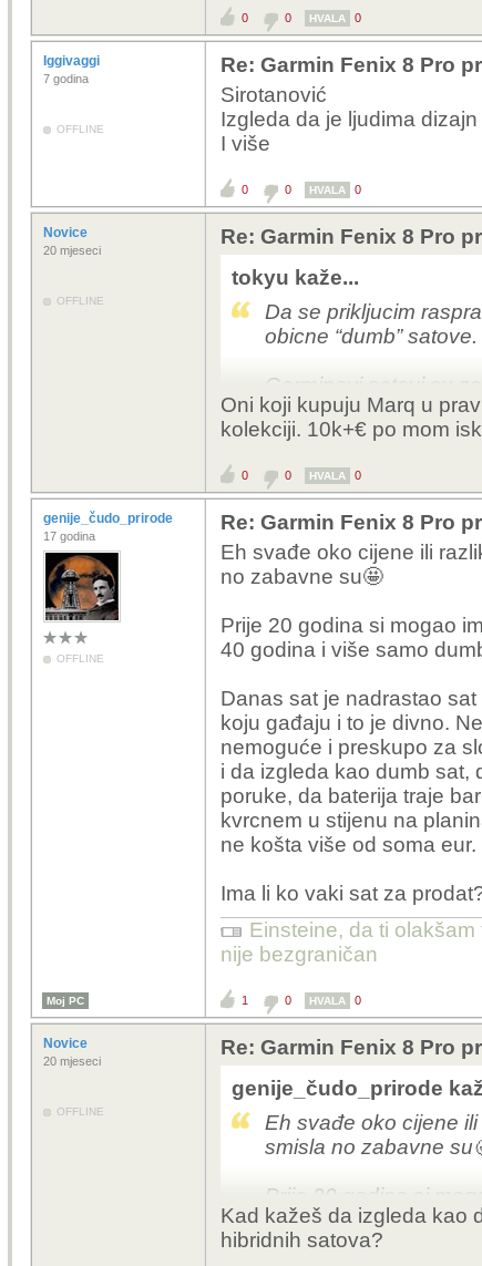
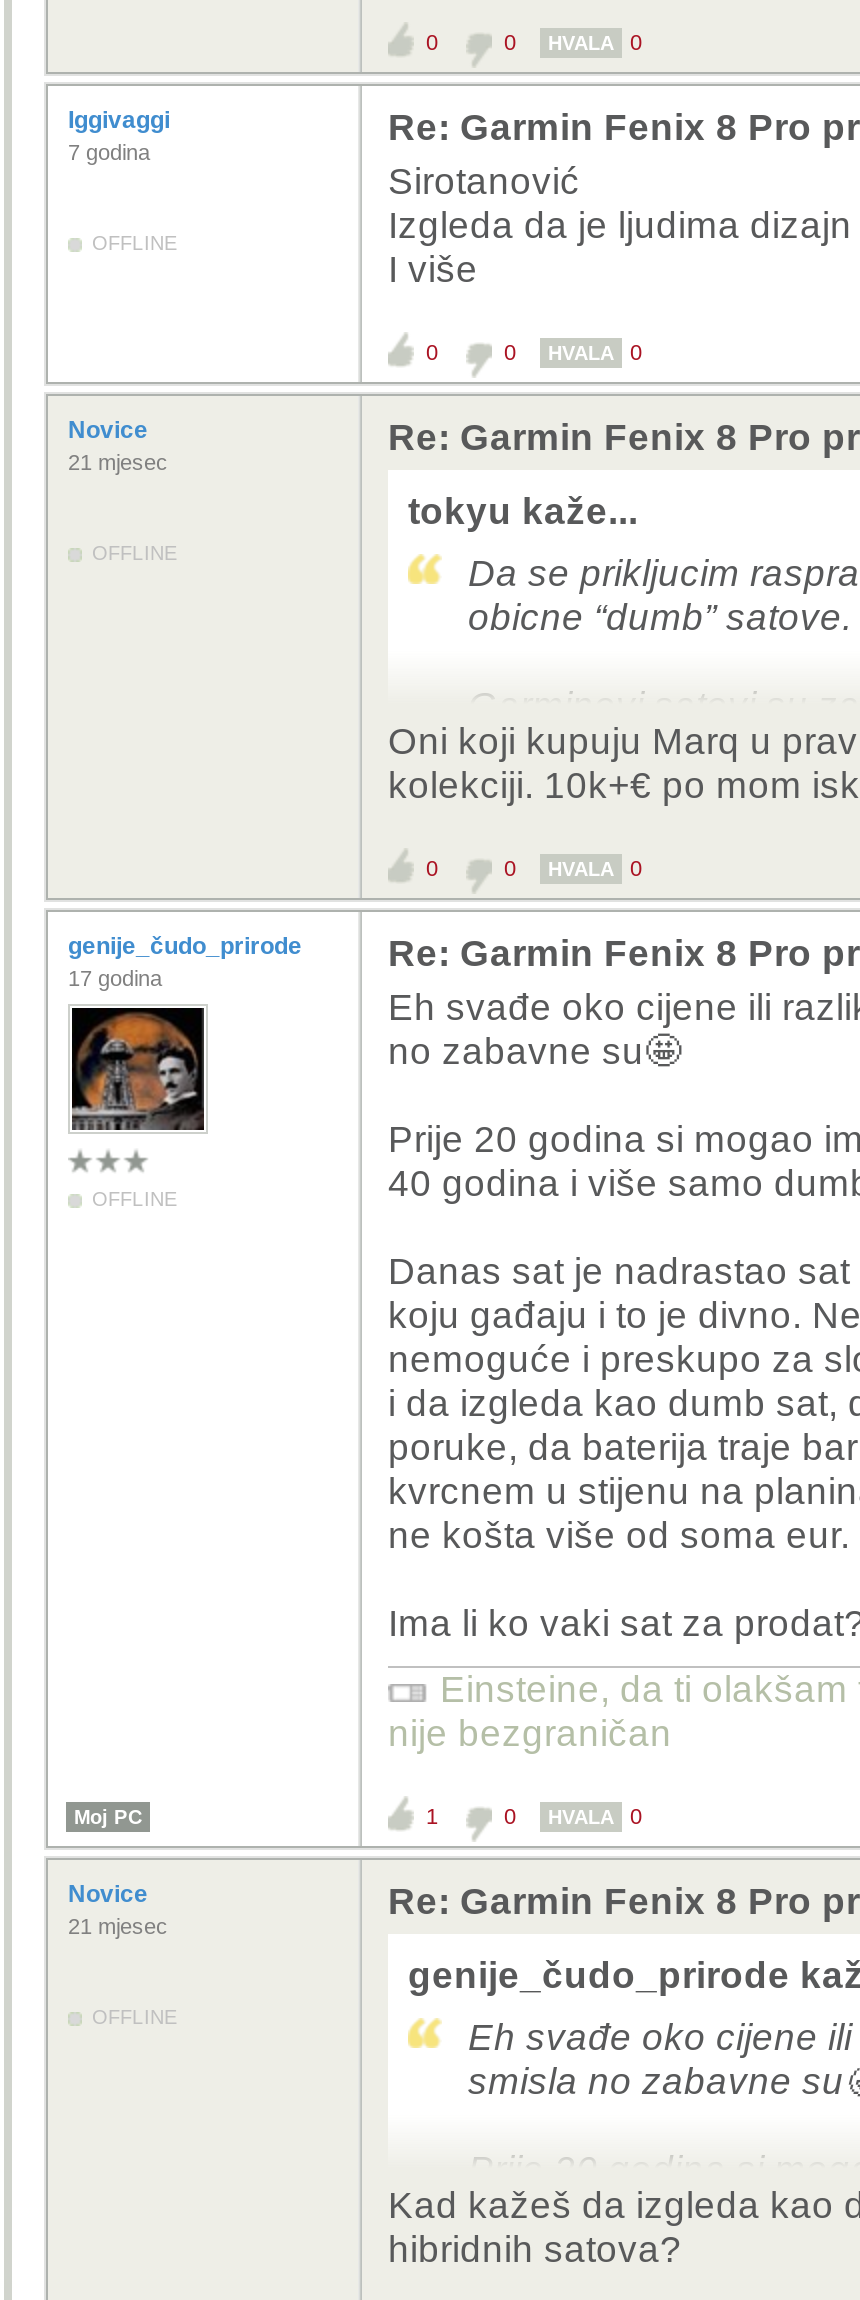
- 20 mjeseci
+ 21 mjesec

- 20 mjeseci
+ 21 mjesec
